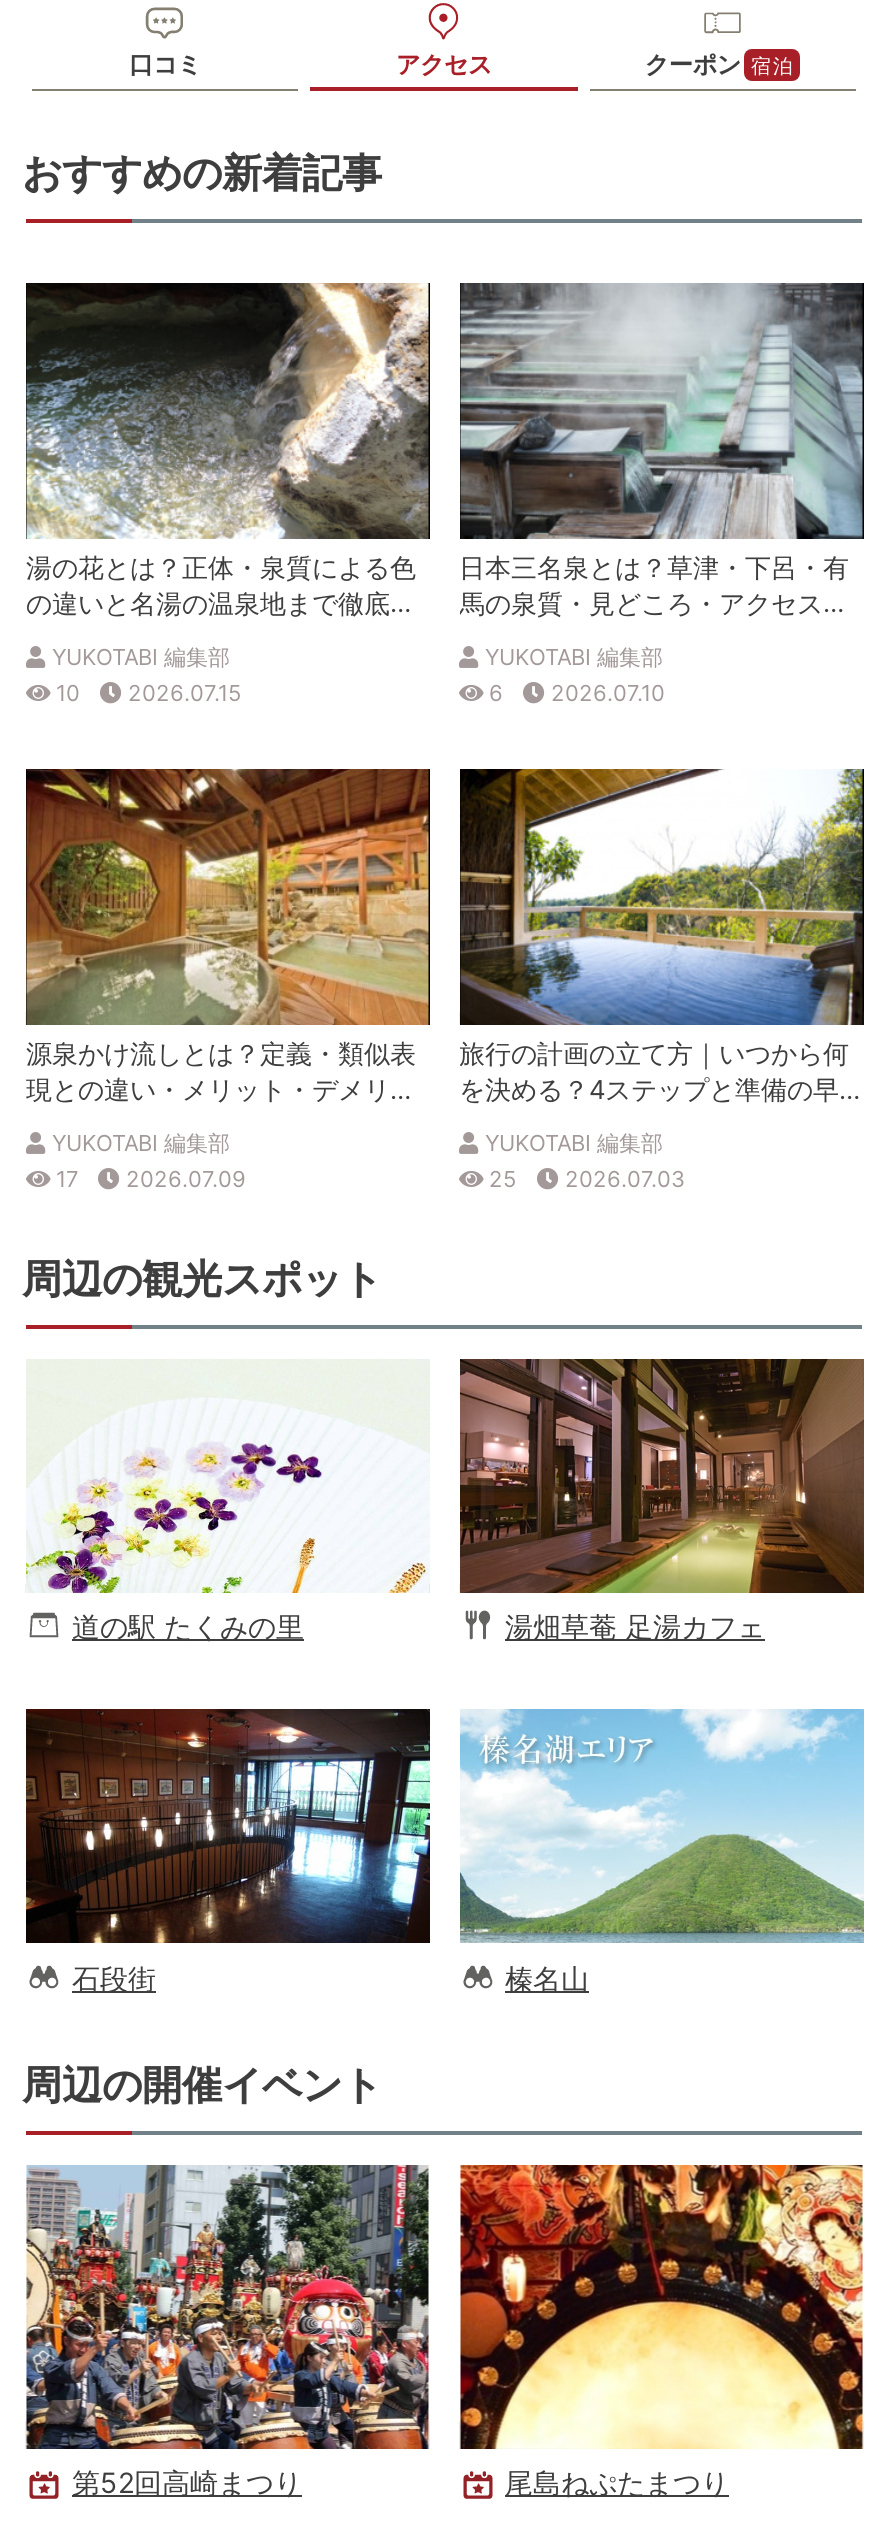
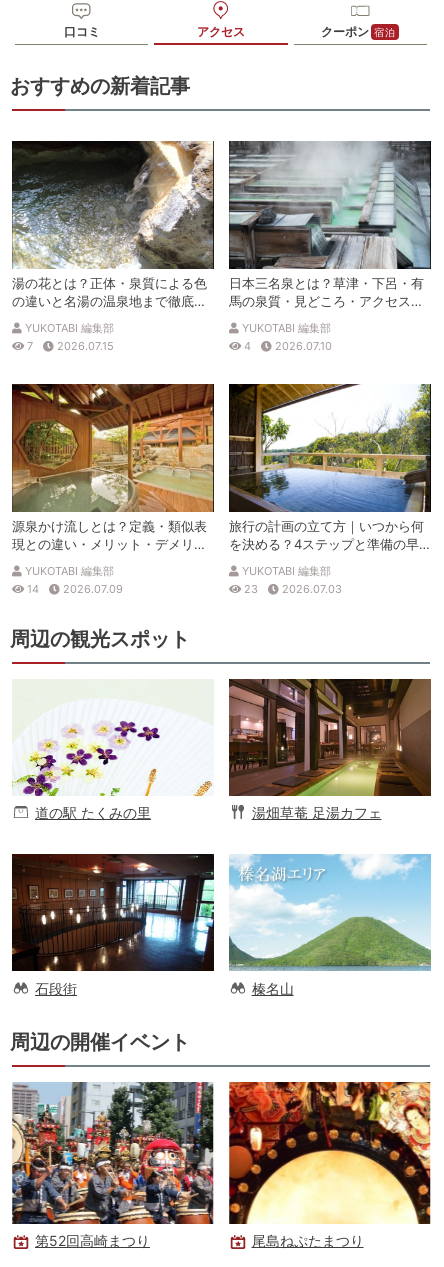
- 10 2026.07.15
+ 7 2026.07.15

- 6 2026.07.10
+ 4 2026.07.10

- 17 2026.07.09
+ 14 2026.07.09

- 25 2026.07.03
+ 23 2026.07.03
